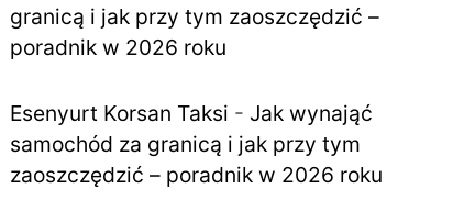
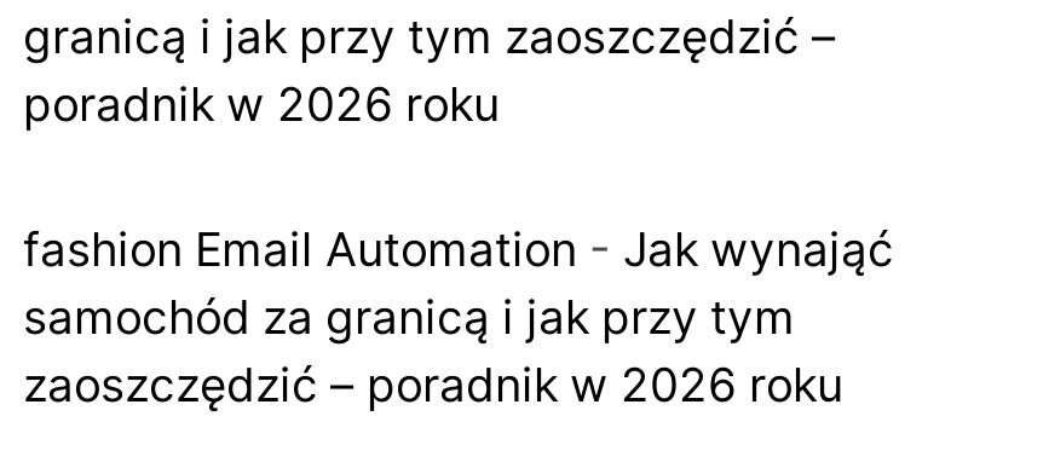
- Esenyurt Korsan Taksi - Jak wynająć
+ fashion Email Automation - Jak wynająć
